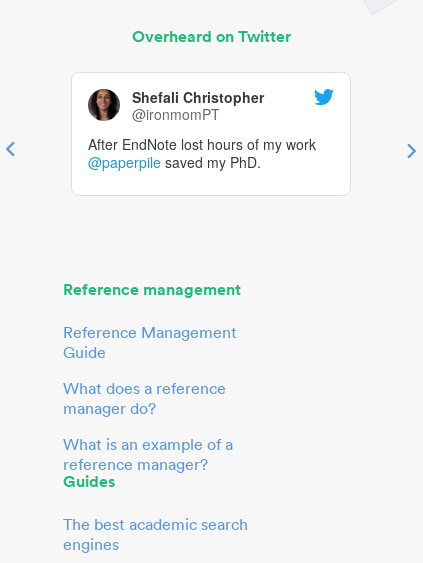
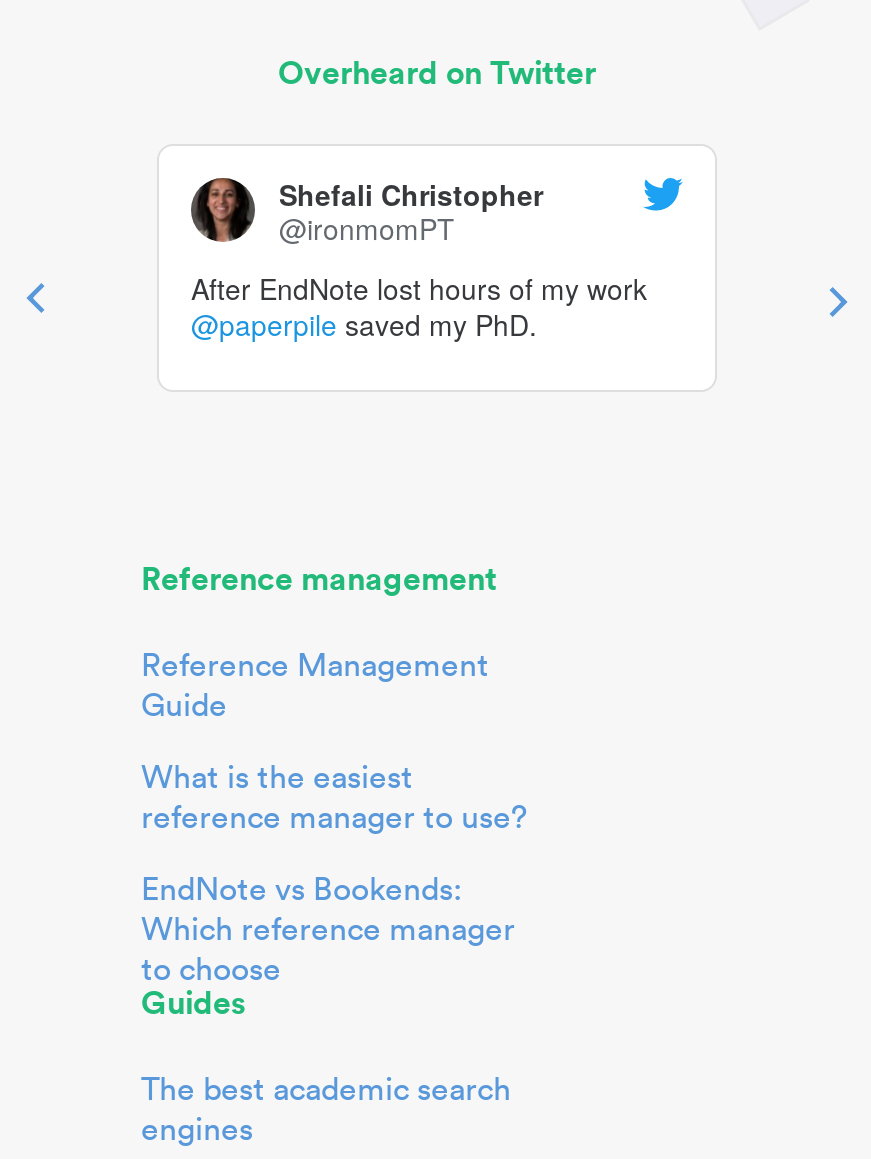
- What does a reference
- manager do?
+ What is the easiest
+ reference manager to use?

- What is an example of a
- reference manager?
+ EndNote vs Bookends:
+ Which reference manager
+ to choose
